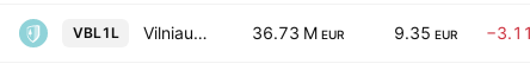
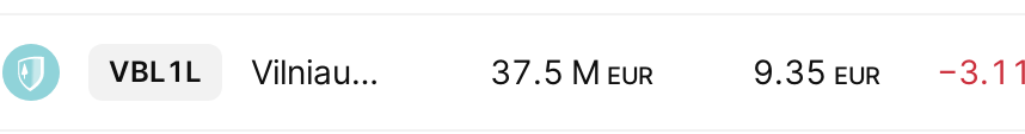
- 36.73 M EUR
+ 37.5 M EUR
